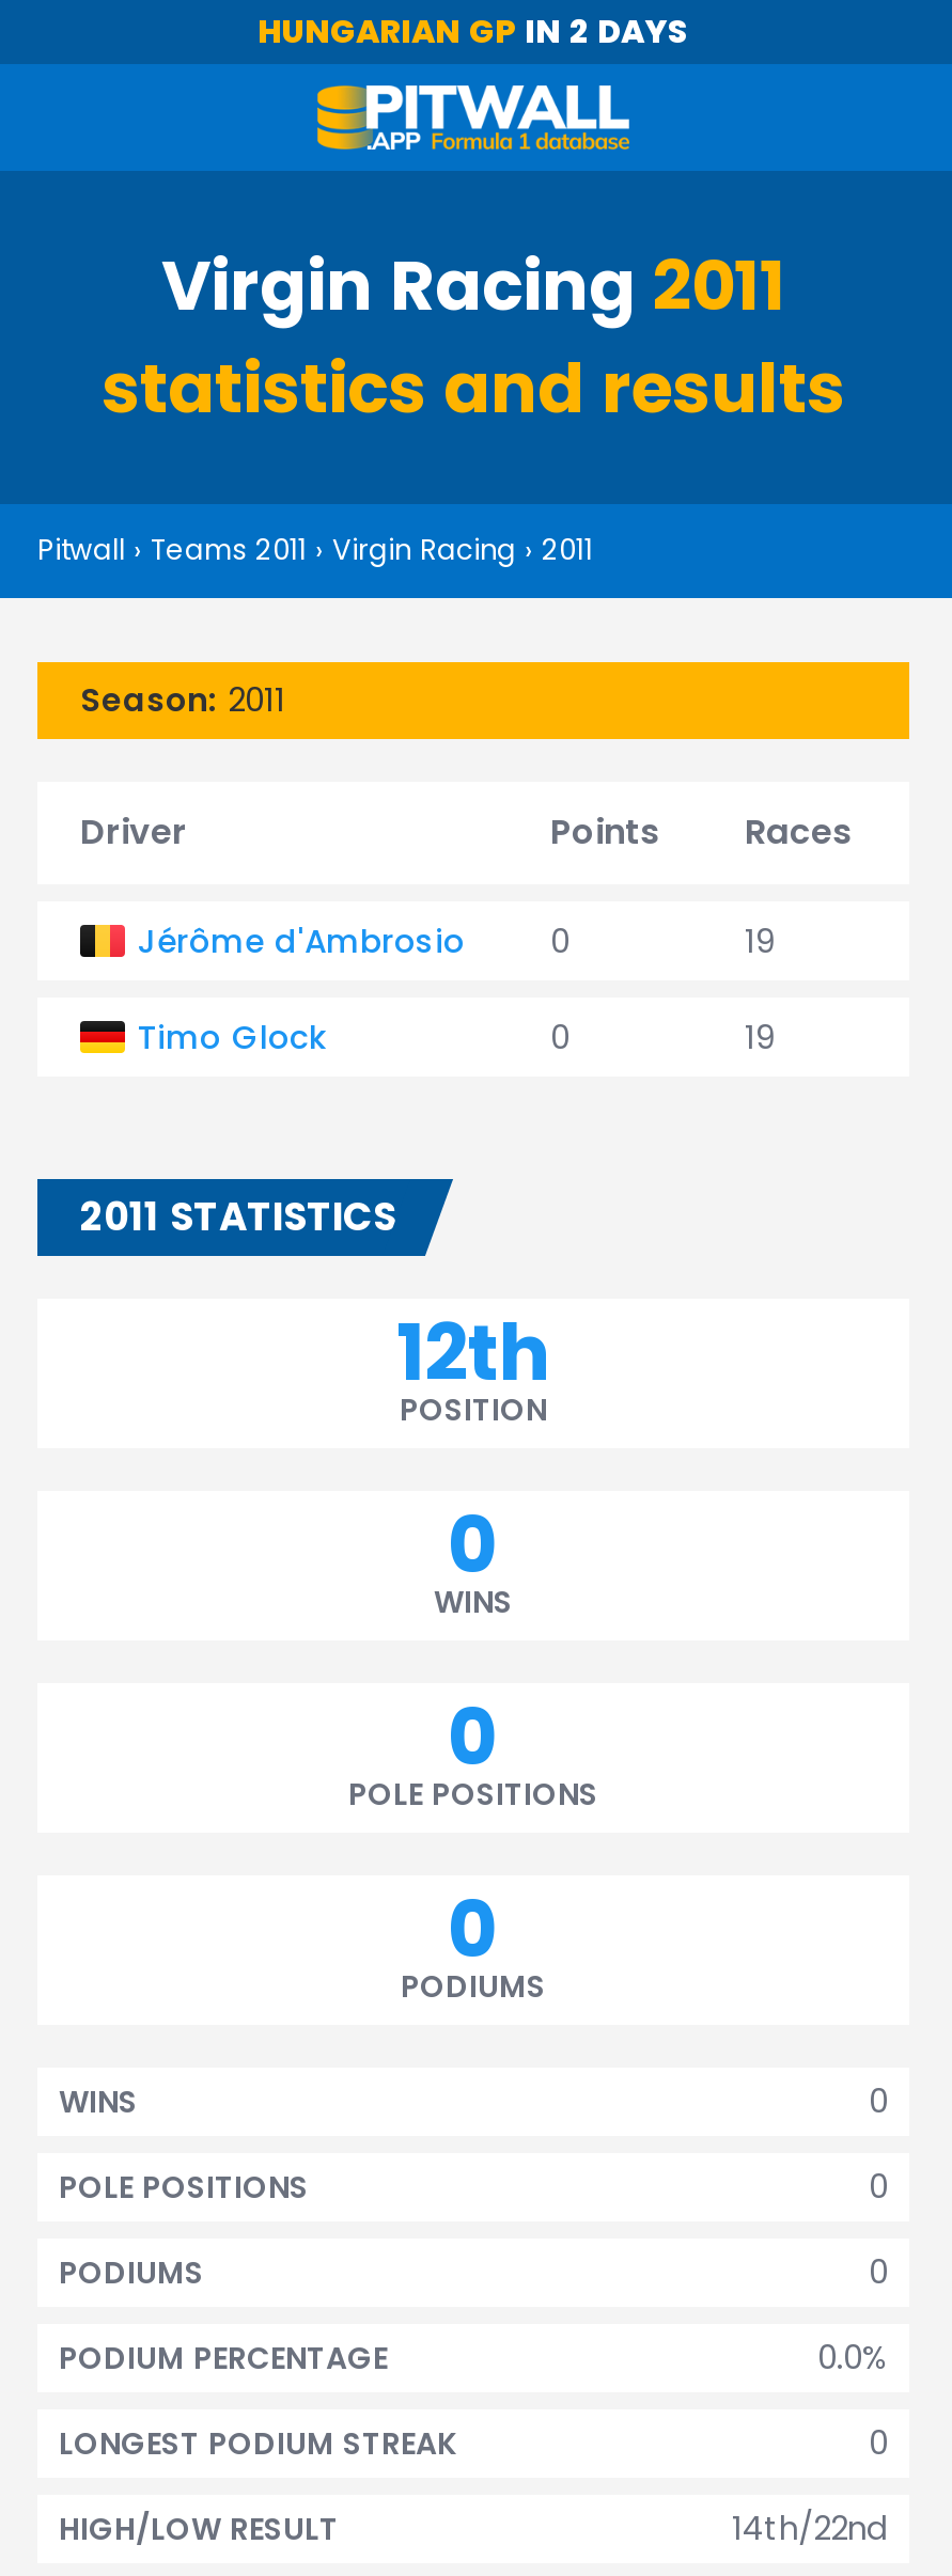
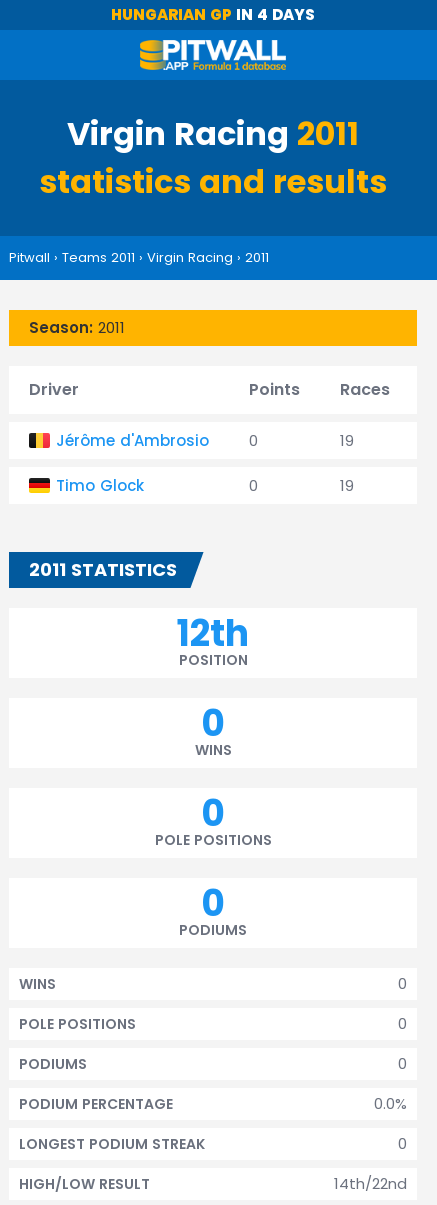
- HUNGARIAN GP IN 2 DAYS
+ HUNGARIAN GP IN 4 DAYS
